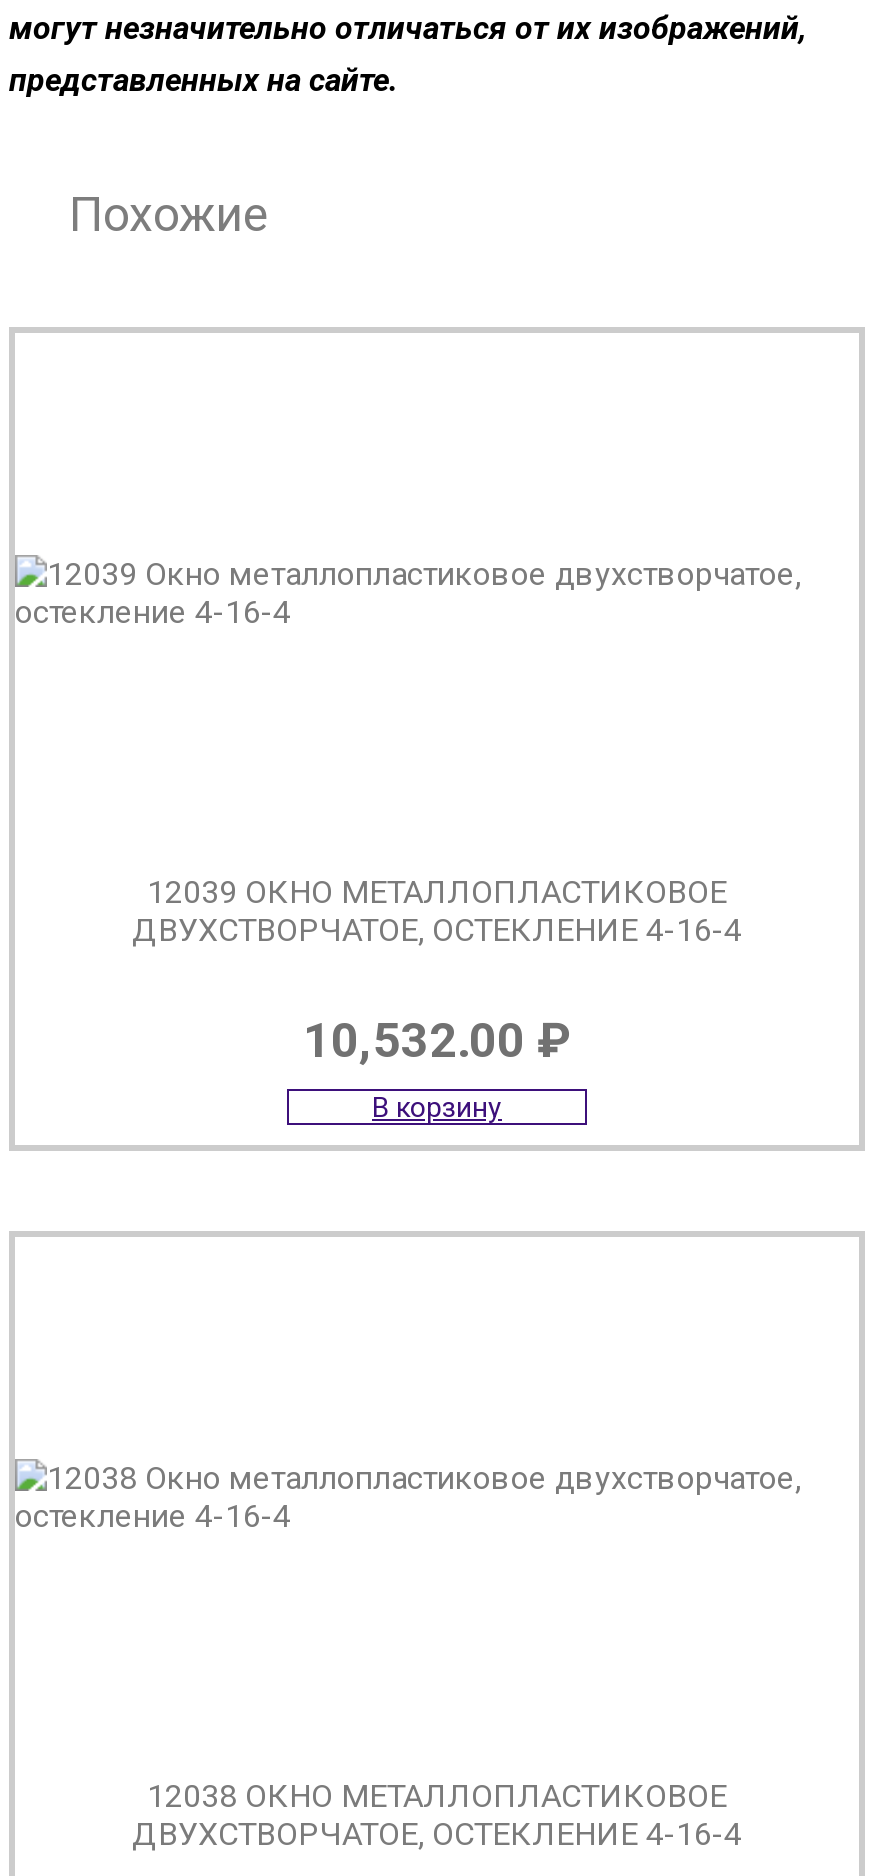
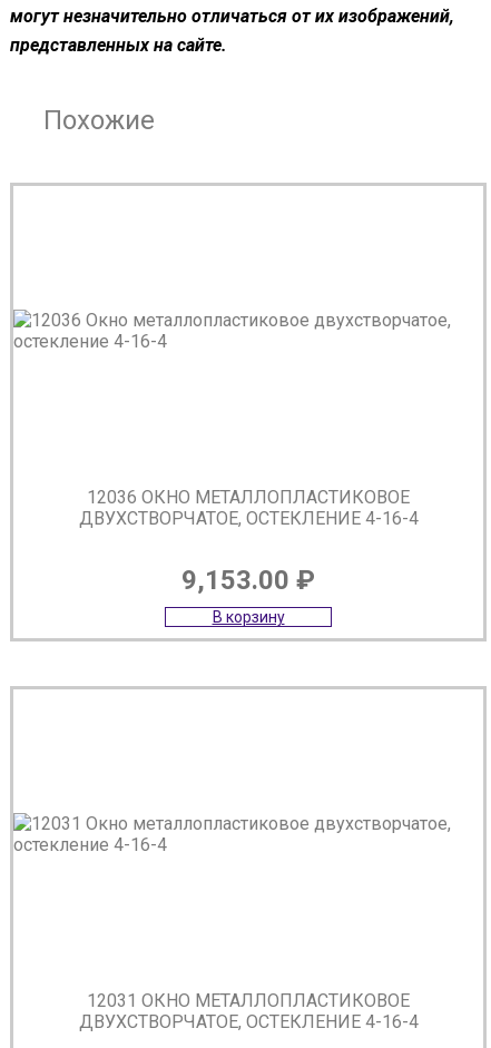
- 12039 ОКНО МЕТАЛЛОПЛАСТИКОВОЕ
+ 12036 ОКНО МЕТАЛЛОПЛАСТИКОВОЕ

- 10,532.00 ₽
+ 9,153.00 ₽

- 12038 ОКНО МЕТАЛЛОПЛАСТИКОВОЕ
+ 12031 ОКНО МЕТАЛЛОПЛАСТИКОВОЕ
